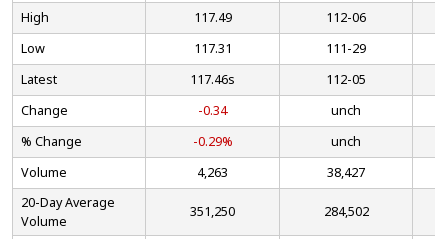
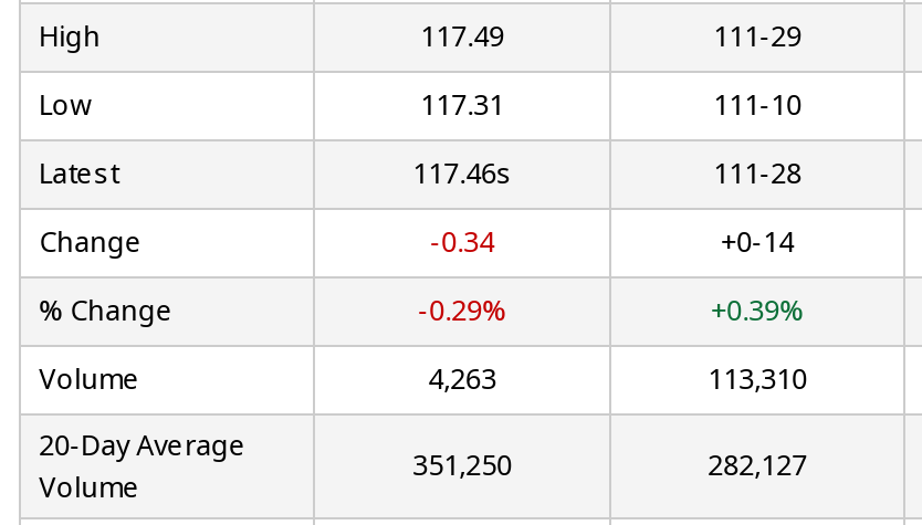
- 112-06
+ 111-29

- 111-29
+ 111-10

- 112-05
+ 111-28

- unch
+ +0-14

- unch
+ +0.39%

- 38,427
+ 113,310

- 284,502
+ 282,127
